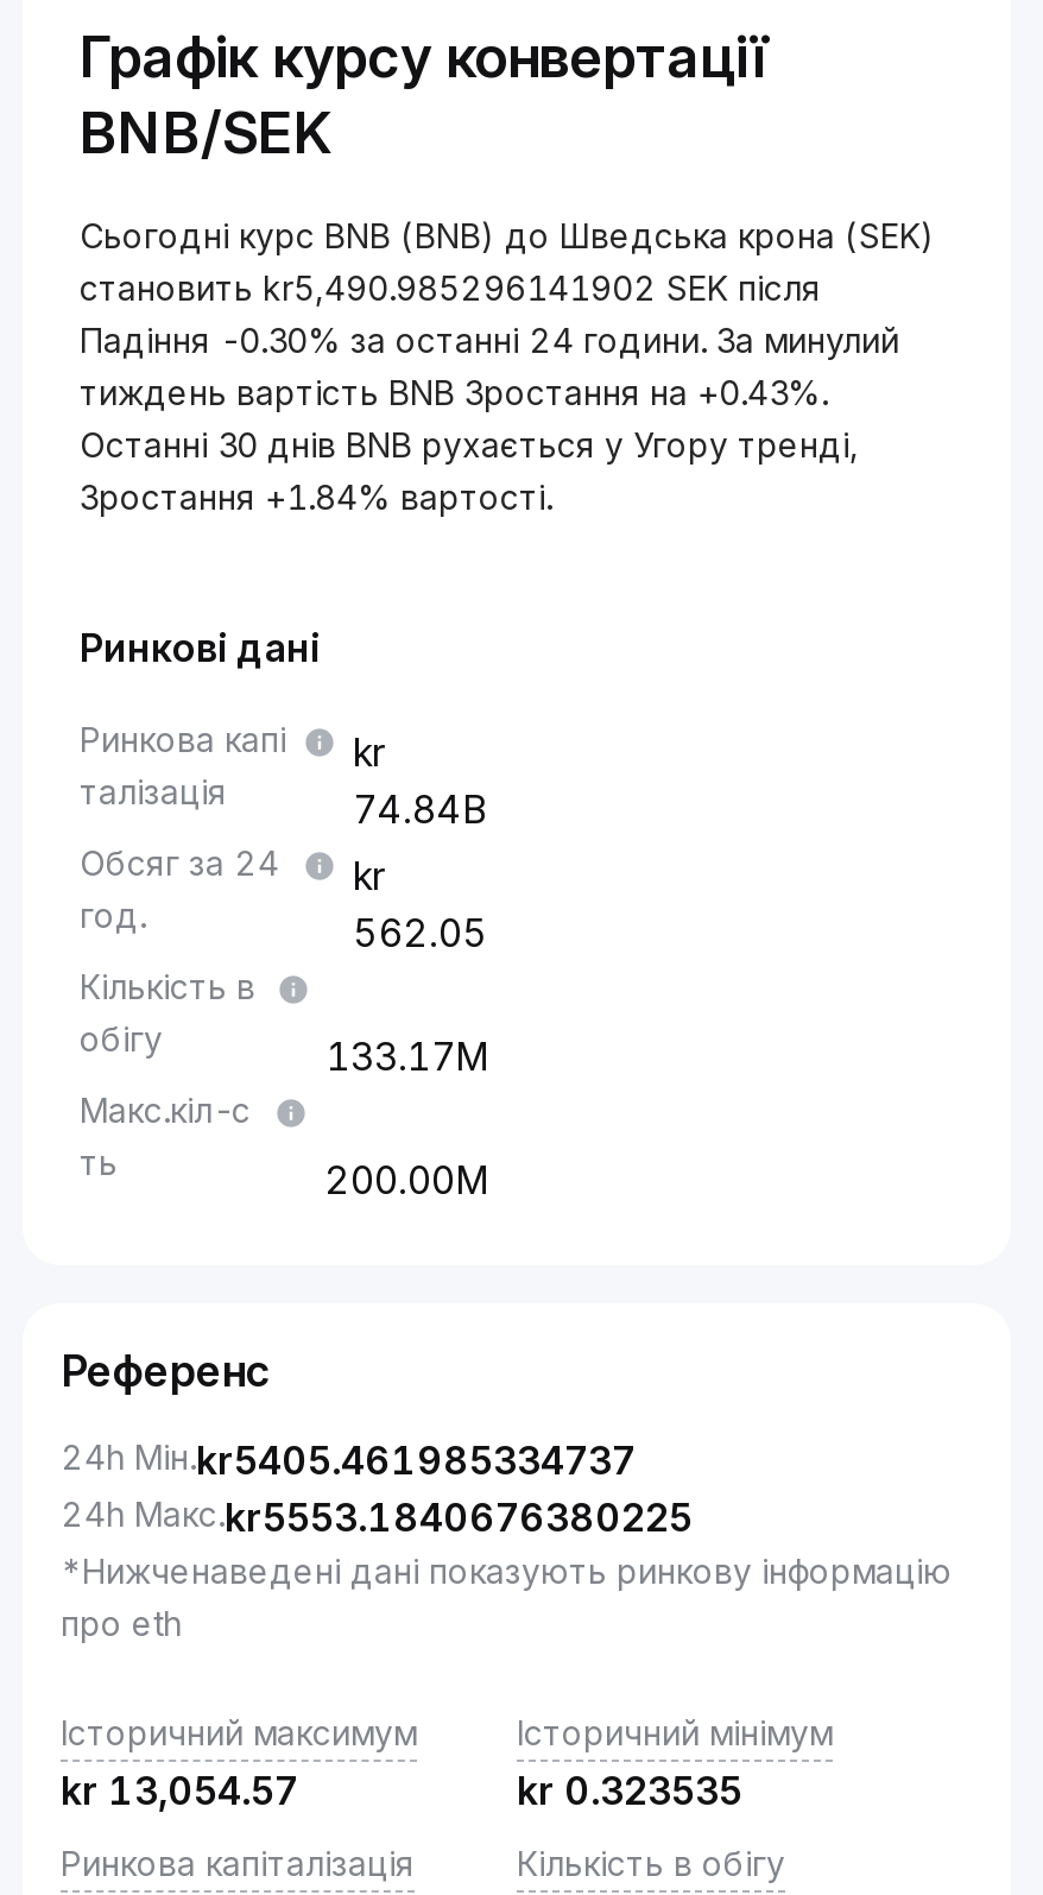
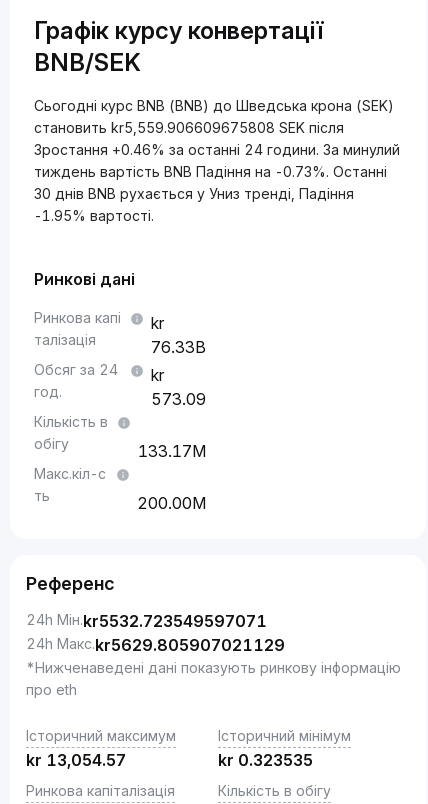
- становить kr5,490.985296141902 SEK після
- Падіння -0.30% за останні 24 години. За минулий
- тиждень вартість BNB Зростання на +0.43%.
- Останні 30 днів BNB рухається у Угору тренді,
- Зростання +1.84% вартості.
+ становить kr5,559.906609675808 SEK після
+ Зростання +0.46% за останні 24 години. За минулий
+ тиждень вартість BNB Падіння на -0.73%. Останні
+ 30 днів BNB рухається у Униз тренді, Падіння
+ -1.95% вартості.

- 74.84B
+ 76.33B

- 562.05
+ 573.09

- 24h Мін.kr5405.461985334737
+ 24h Мін.kr5532.723549597071

- 24h Макс.kr5553.1840676380225
+ 24h Макс.kr5629.805907021129
